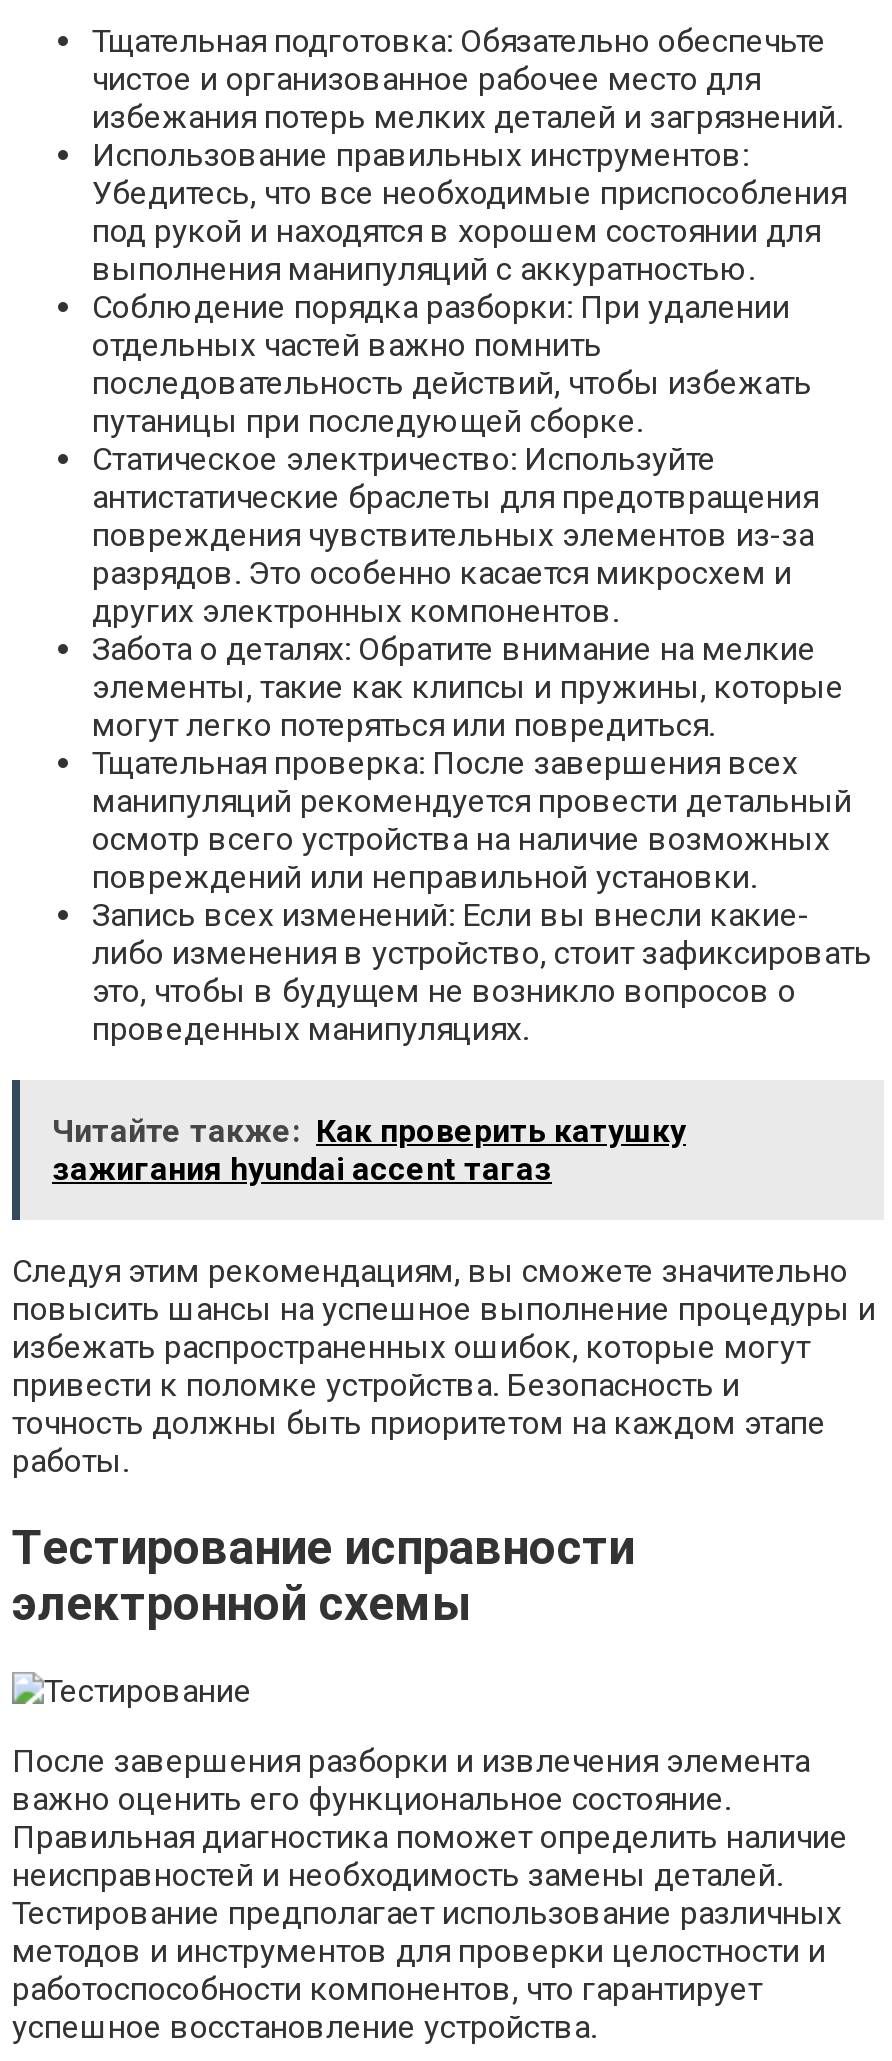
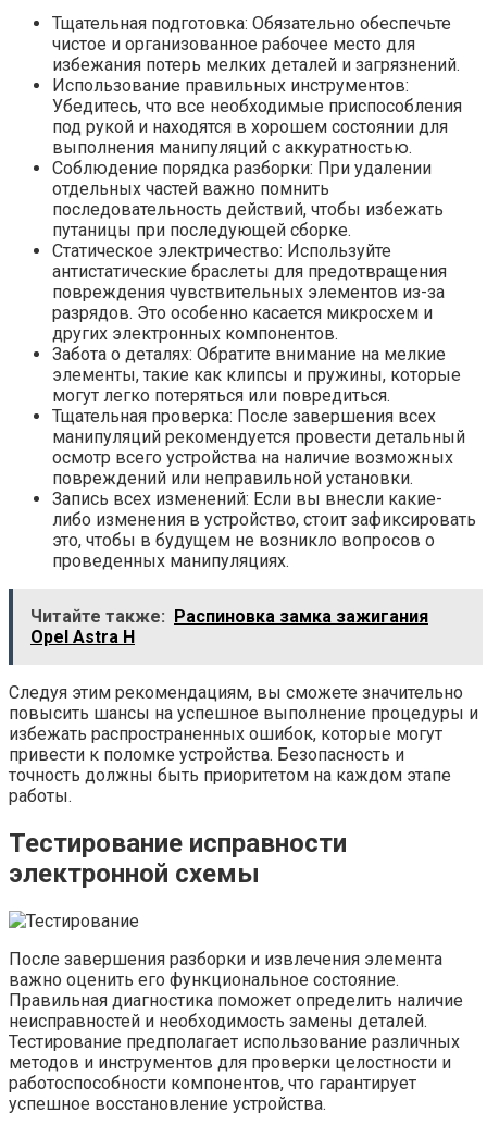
- Читайте также: Как проверить катушку
- зажигания hyundai accent тагаз
+ Читайте также: Распиновка замка зажигания
+ Opel Astra H
